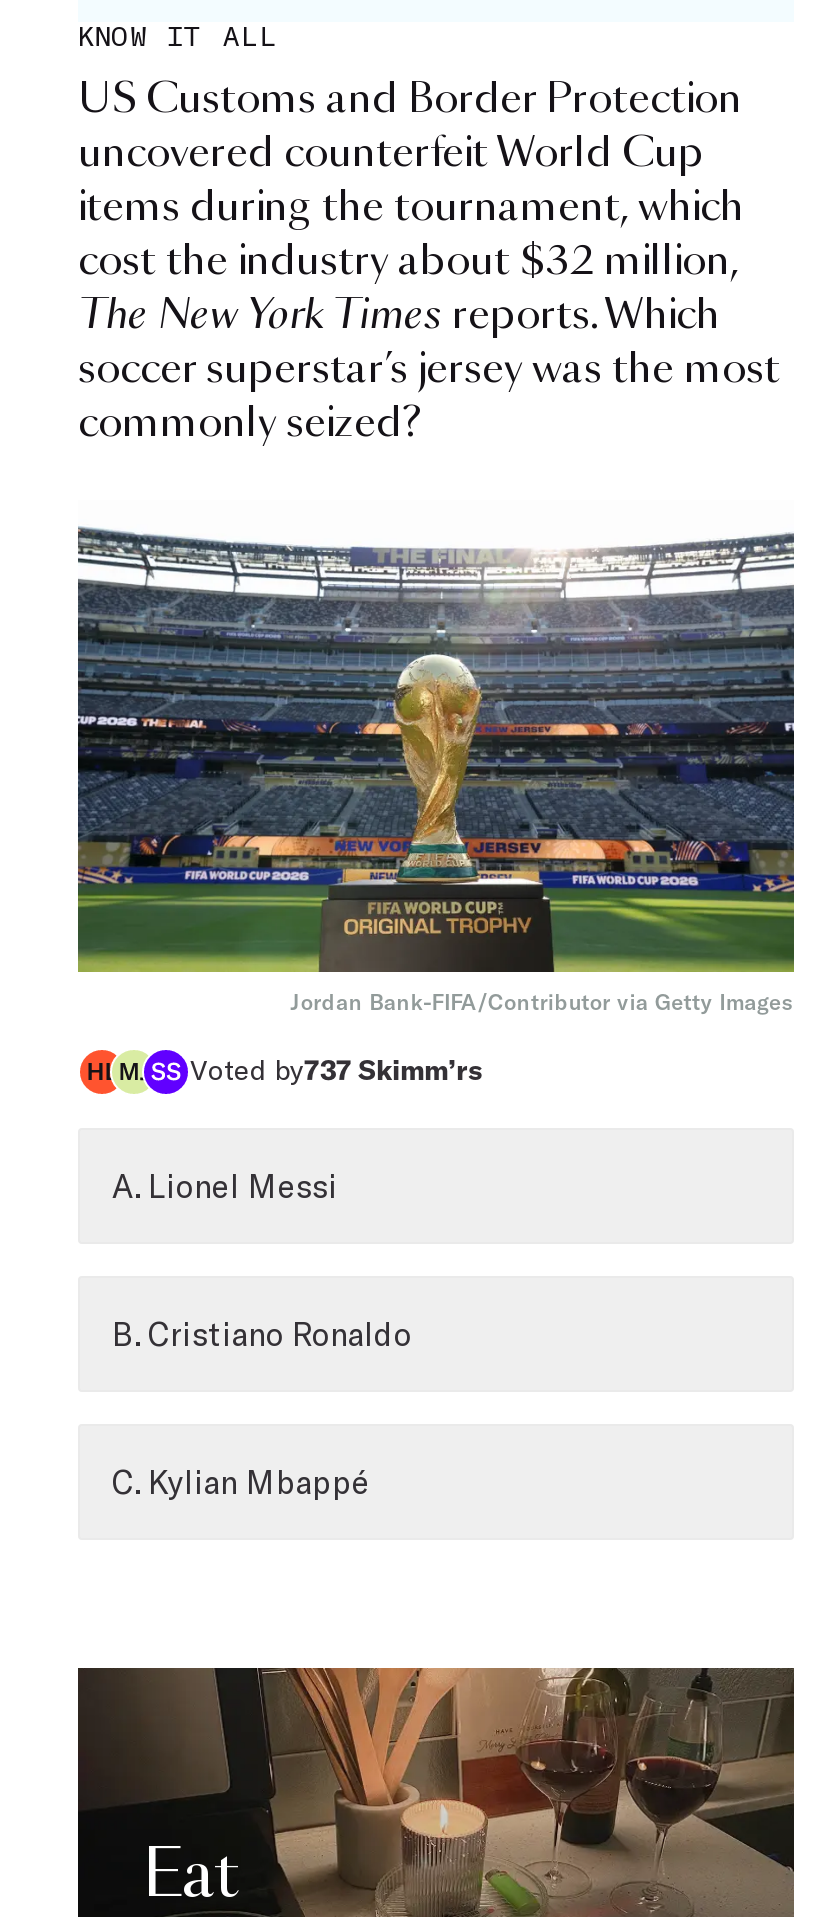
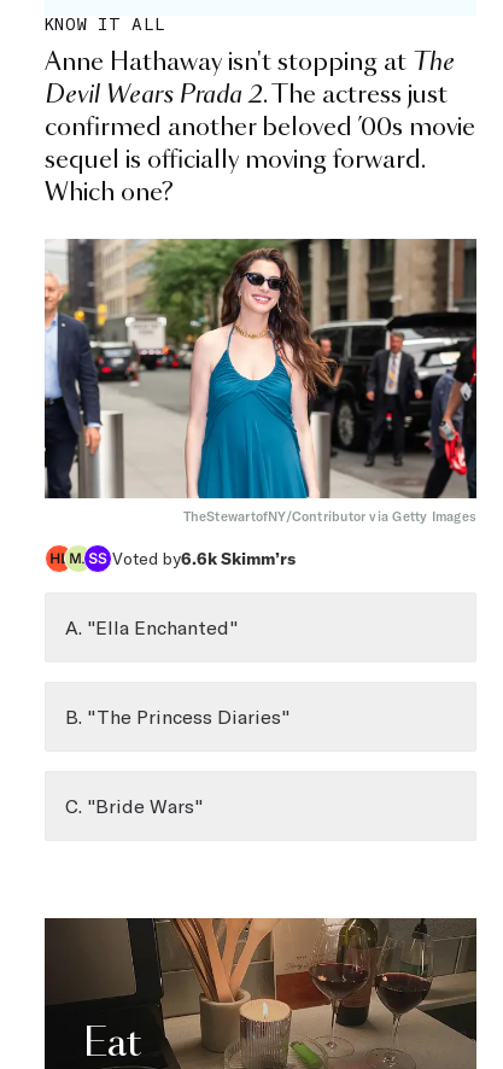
- US Customs and Border Protection
- uncovered counterfeit World Cup
- items during the tournament, which
- cost the industry about $32 million,
- The New York Times reports. Which
- soccer superstar’s jersey was the most
- commonly seized?
+ Anne Hathaway isn't stopping at The
+ Devil Wears Prada 2. The actress just
+ confirmed another beloved ’00s movie
+ sequel is officially moving forward.
+ Which one?

- [image]
- Jordan Bank-FIFA/Contributor via Getty Images
+ [image]
+ TheStewartofNY/Contributor via Getty Images

- Voted by737 Skimm’rs
+ Voted by6.6k Skimm’rs

- A. Lionel Messi
+ A. "Ella Enchanted"

- B. Cristiano Ronaldo
+ B. "The Princess Diaries"

- C. Kylian Mbappé
+ C. "Bride Wars"
